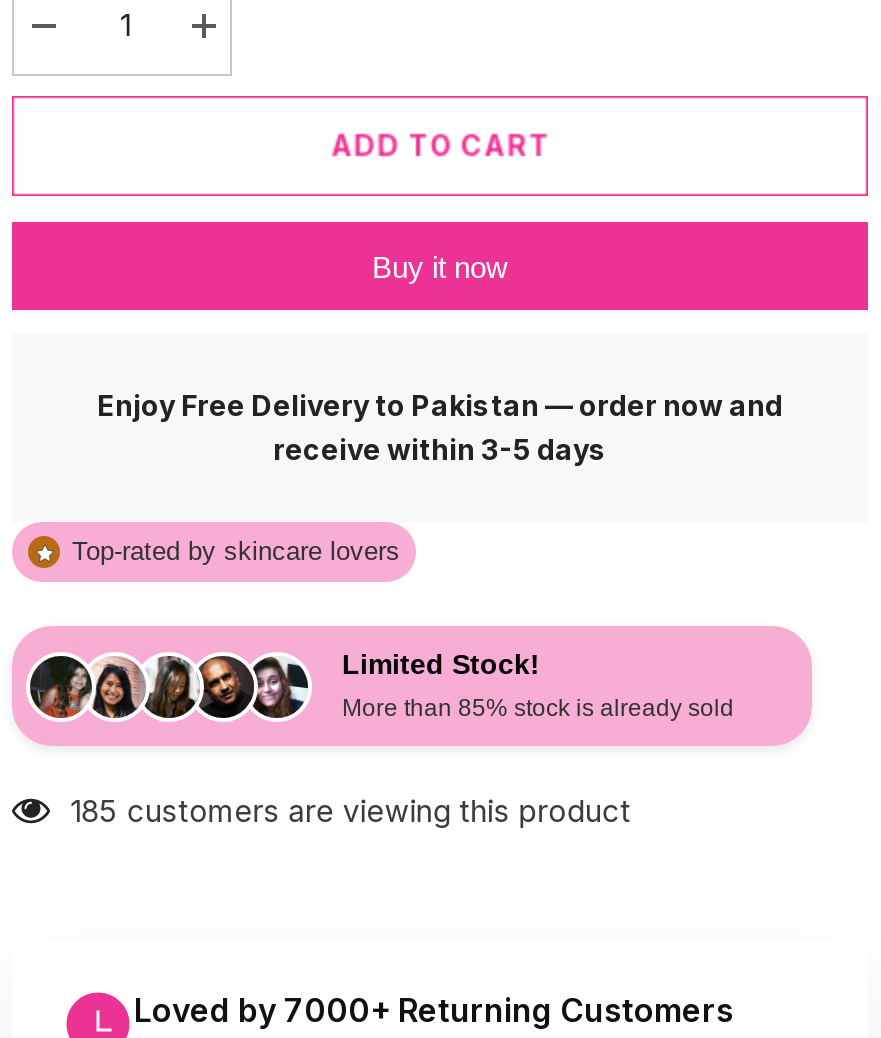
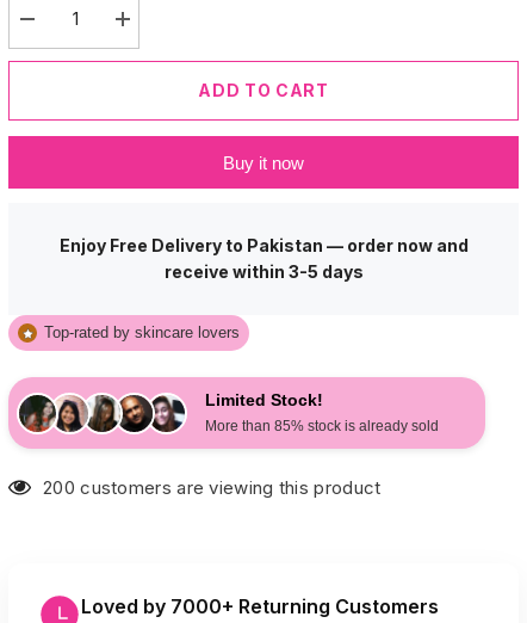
- 185 customers are viewing this product
+ 200 customers are viewing this product
